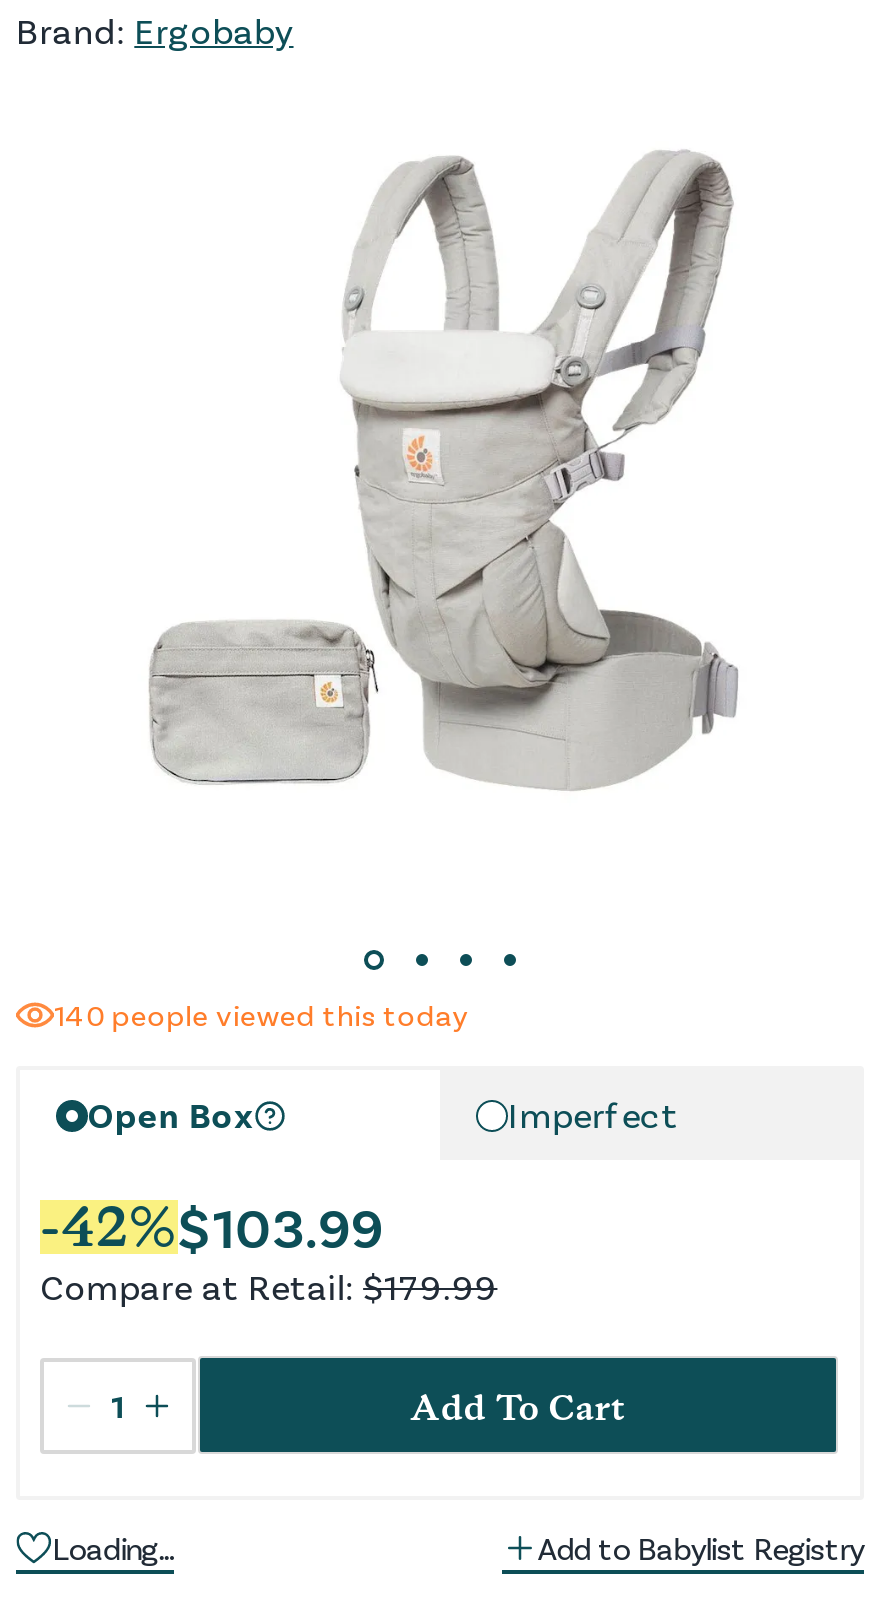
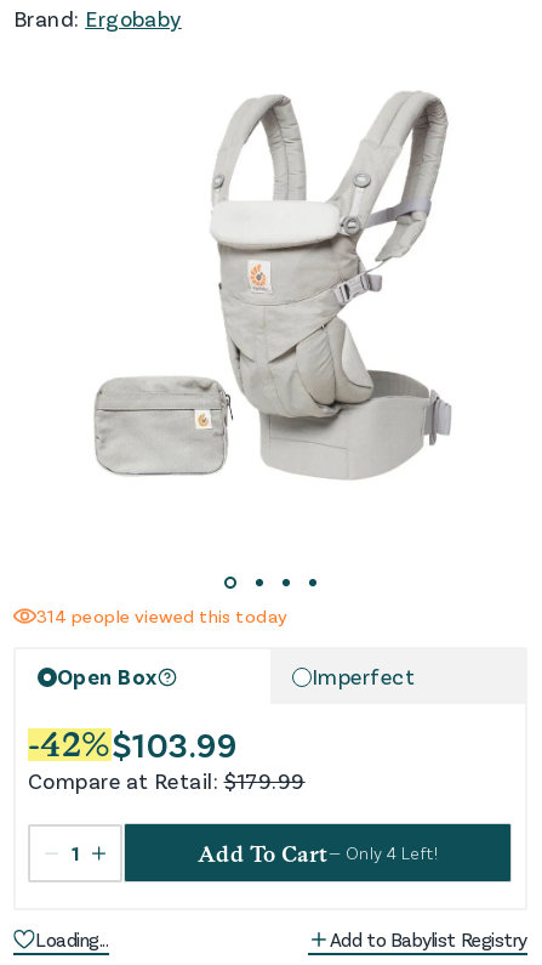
- 140 people viewed this today
+ 314 people viewed this today

- Add To Cart
+ Add To Cart— Only 4 Left!
